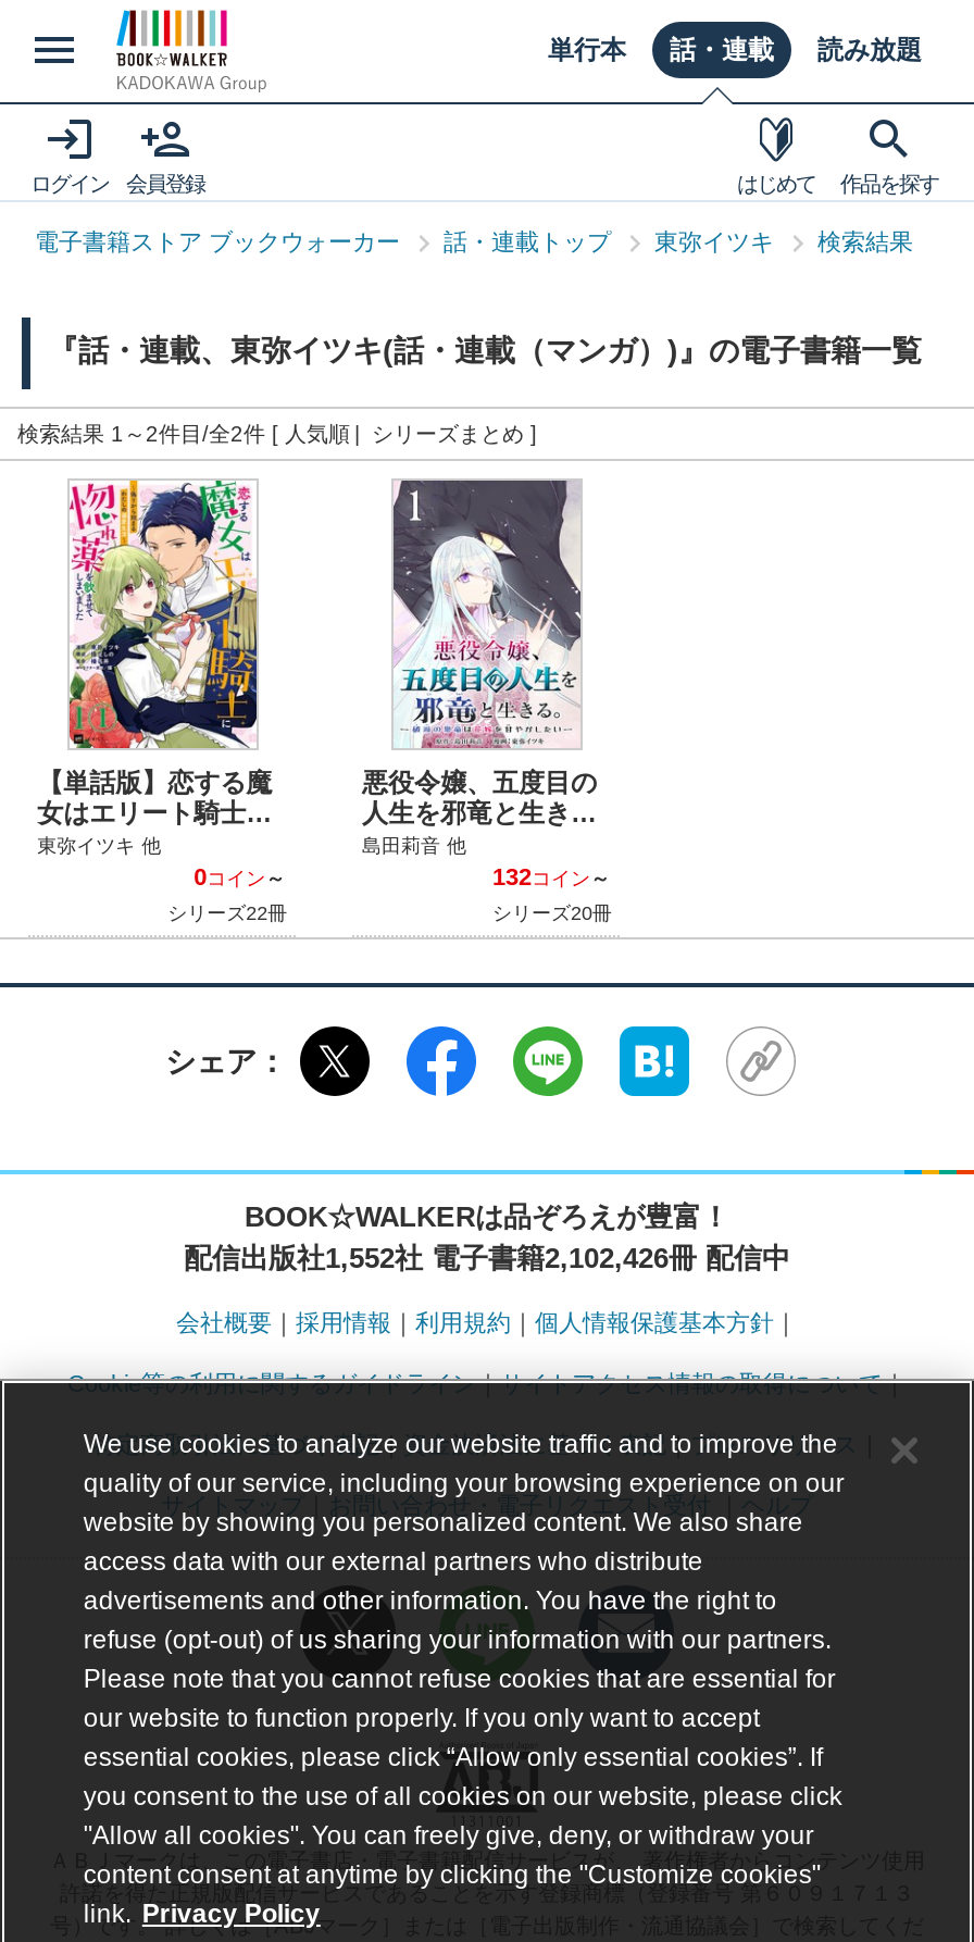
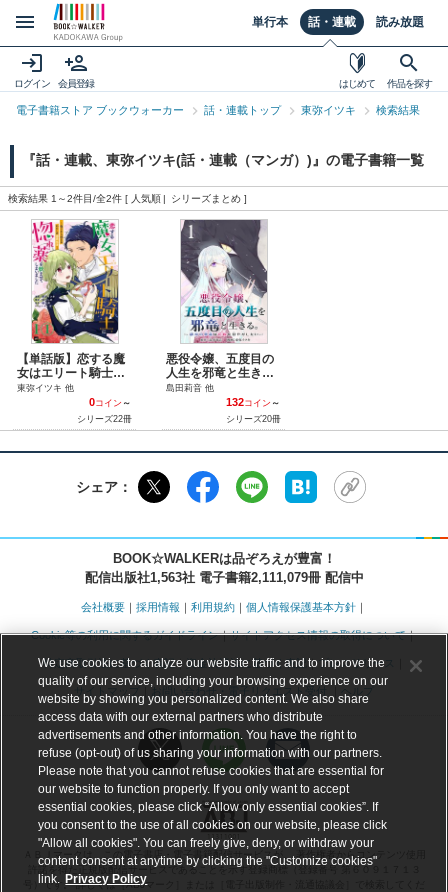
- 配信出版社1,552社 電子書籍2,102,426冊 配信中
+ 配信出版社1,563社 電子書籍2,111,079冊 配信中
